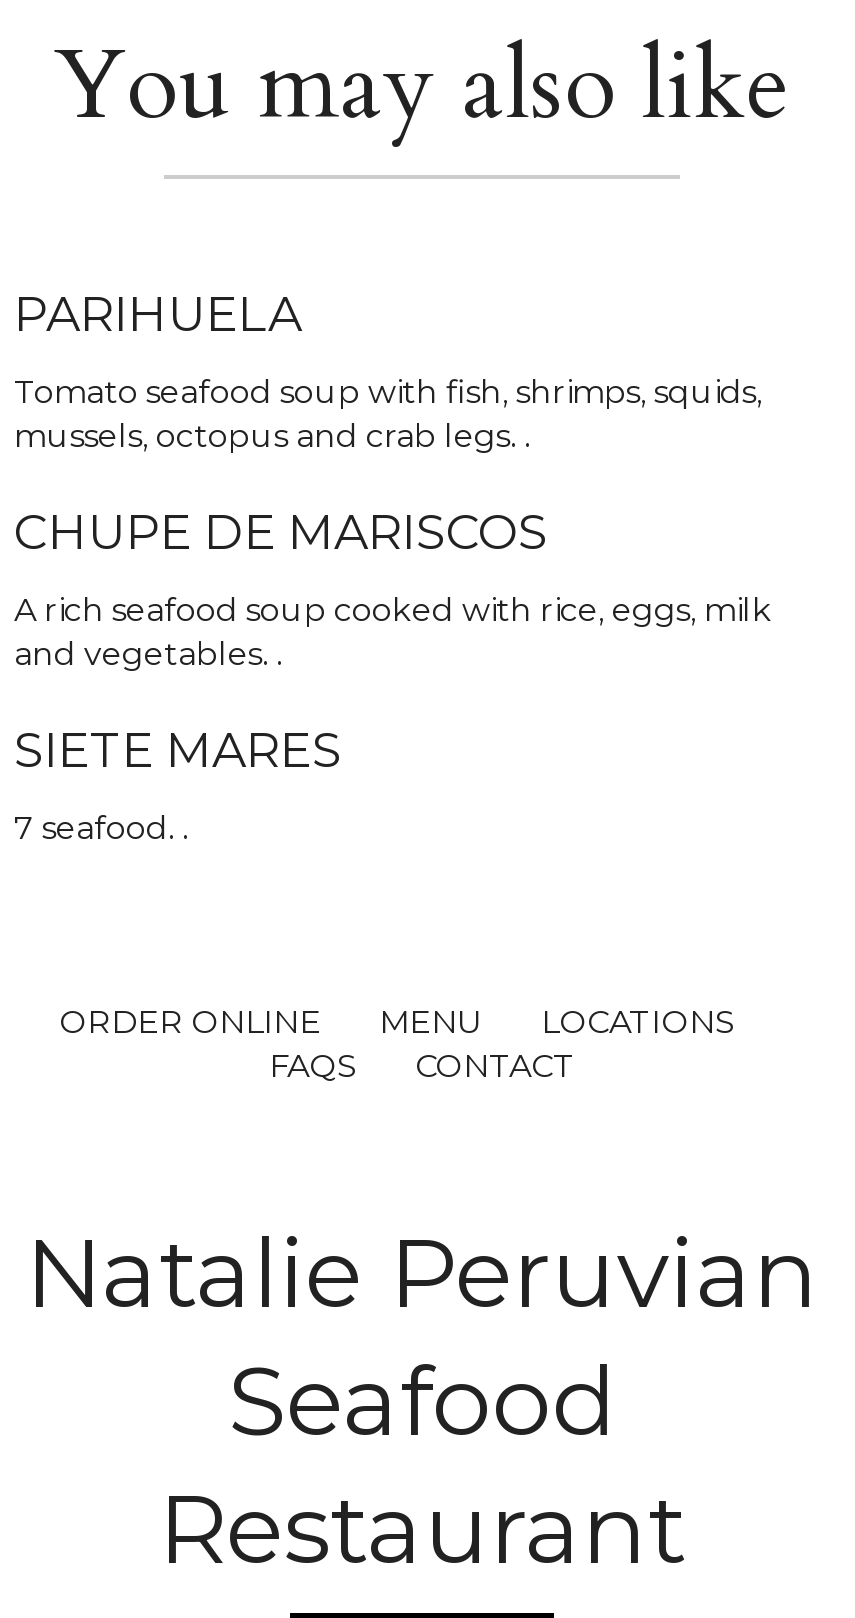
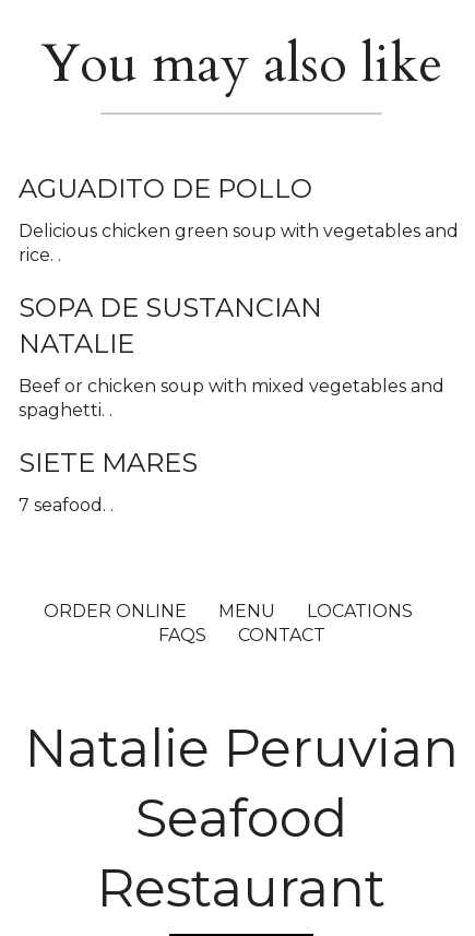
- PARIHUELA
+ AGUADITO DE POLLO

- Tomato seafood soup with fish, shrimps, squids,
- mussels, octopus and crab legs. .
+ Delicious chicken green soup with vegetables and
+ rice. .

- CHUPE DE MARISCOS
+ SOPA DE SUSTANCIAN
+ NATALIE

- A rich seafood soup cooked with rice, eggs, milk
- and vegetables. .
+ Beef or chicken soup with mixed vegetables and
+ spaghetti. .
